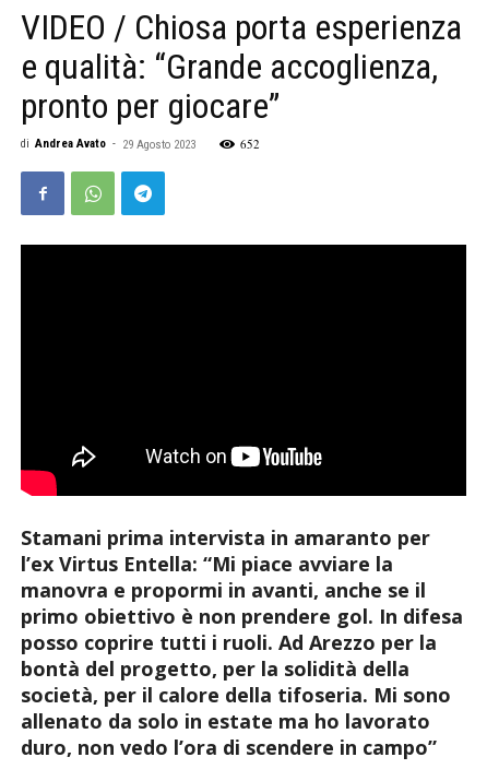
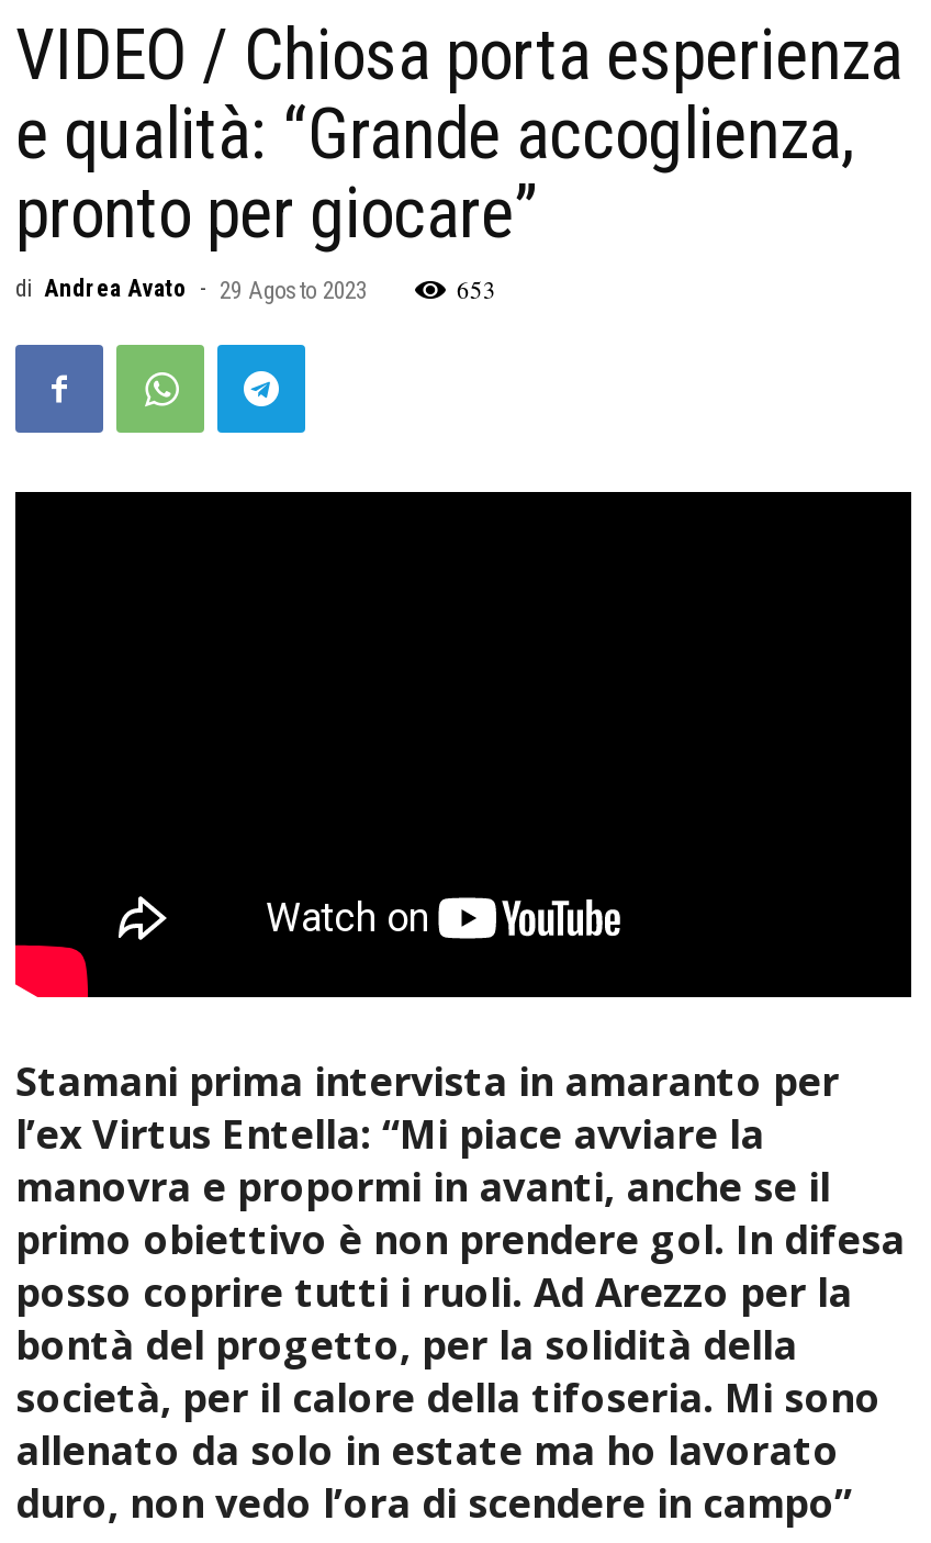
- 652
+ 653
